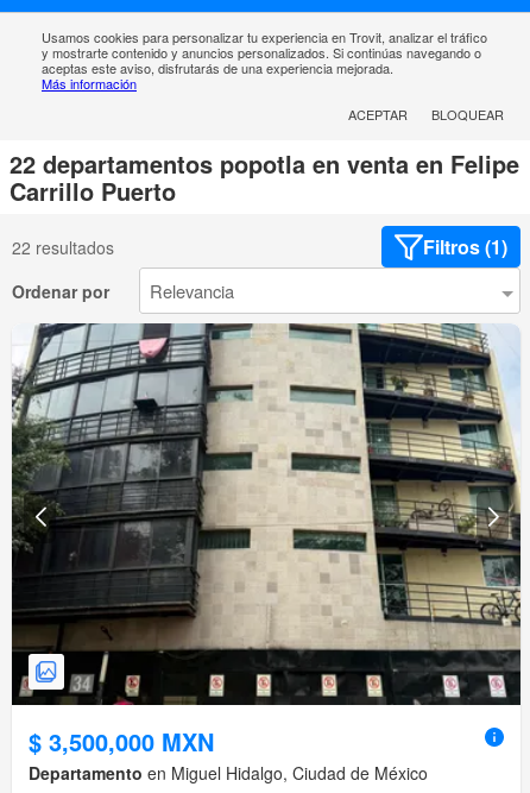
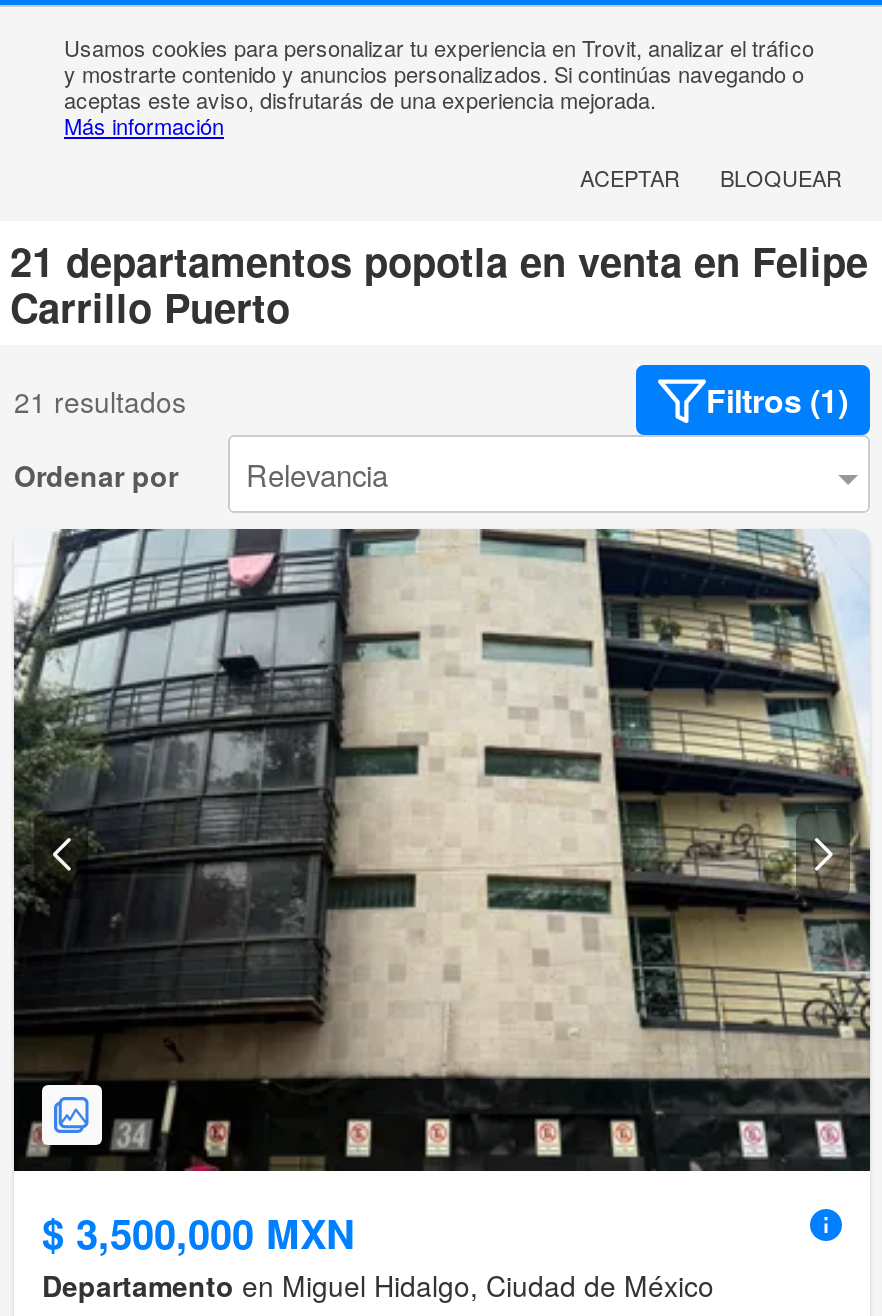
- 22 departamentos popotla en venta en Felipe
+ 21 departamentos popotla en venta en Felipe

- 22 resultados
+ 21 resultados
